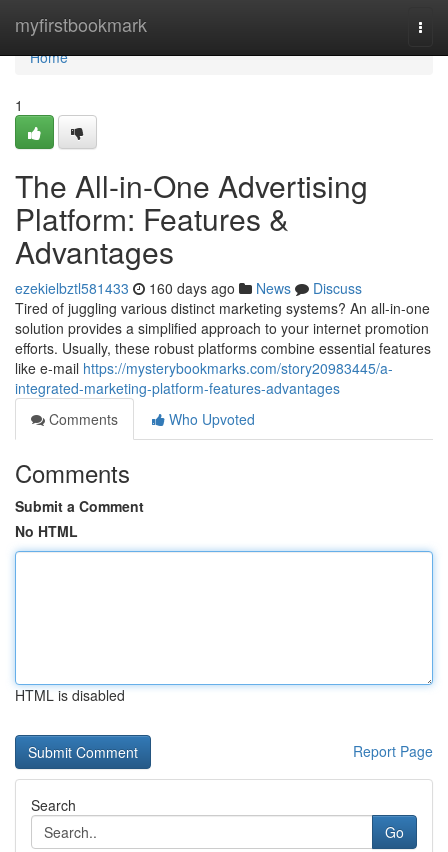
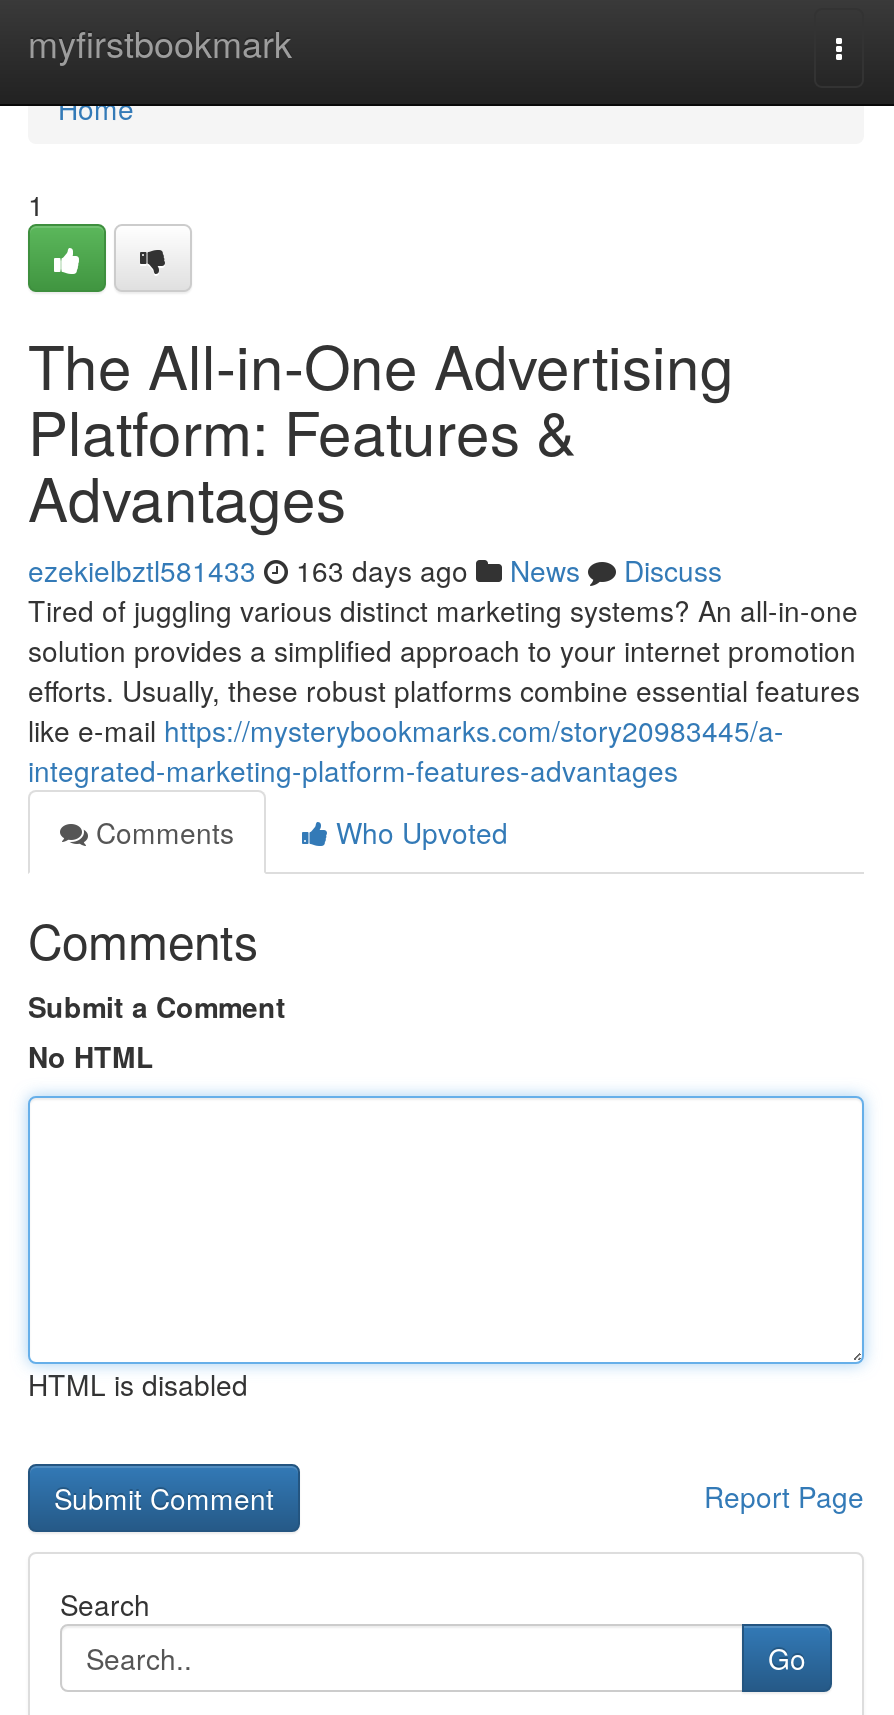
- ezekielbztl581433 160 days ago News Discuss
+ ezekielbztl581433 163 days ago News Discuss
